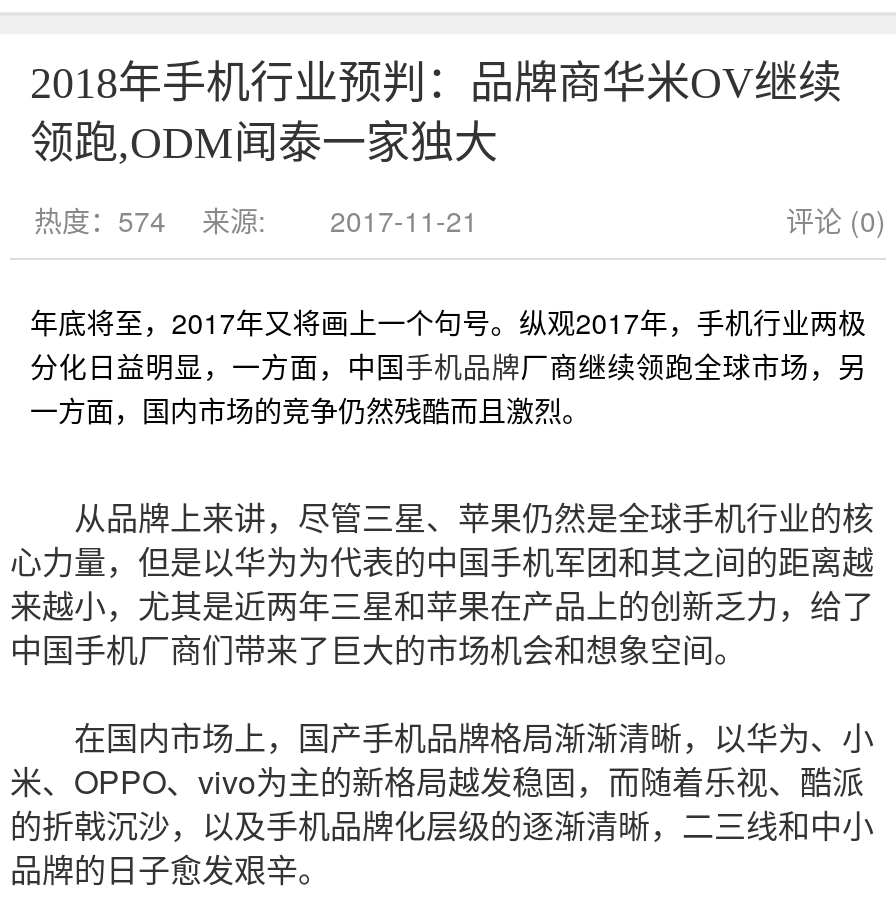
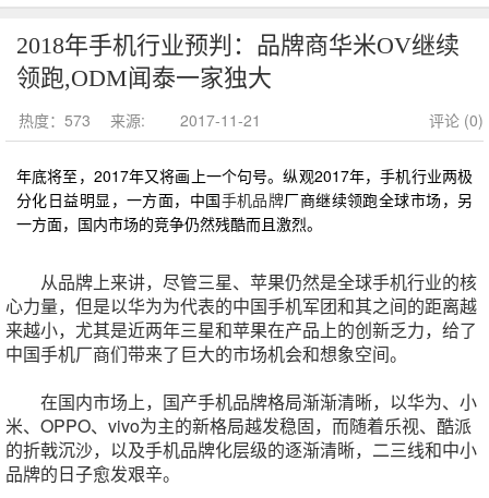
- 热度：574来源: 2017-11-21
+ 热度：573来源: 2017-11-21
